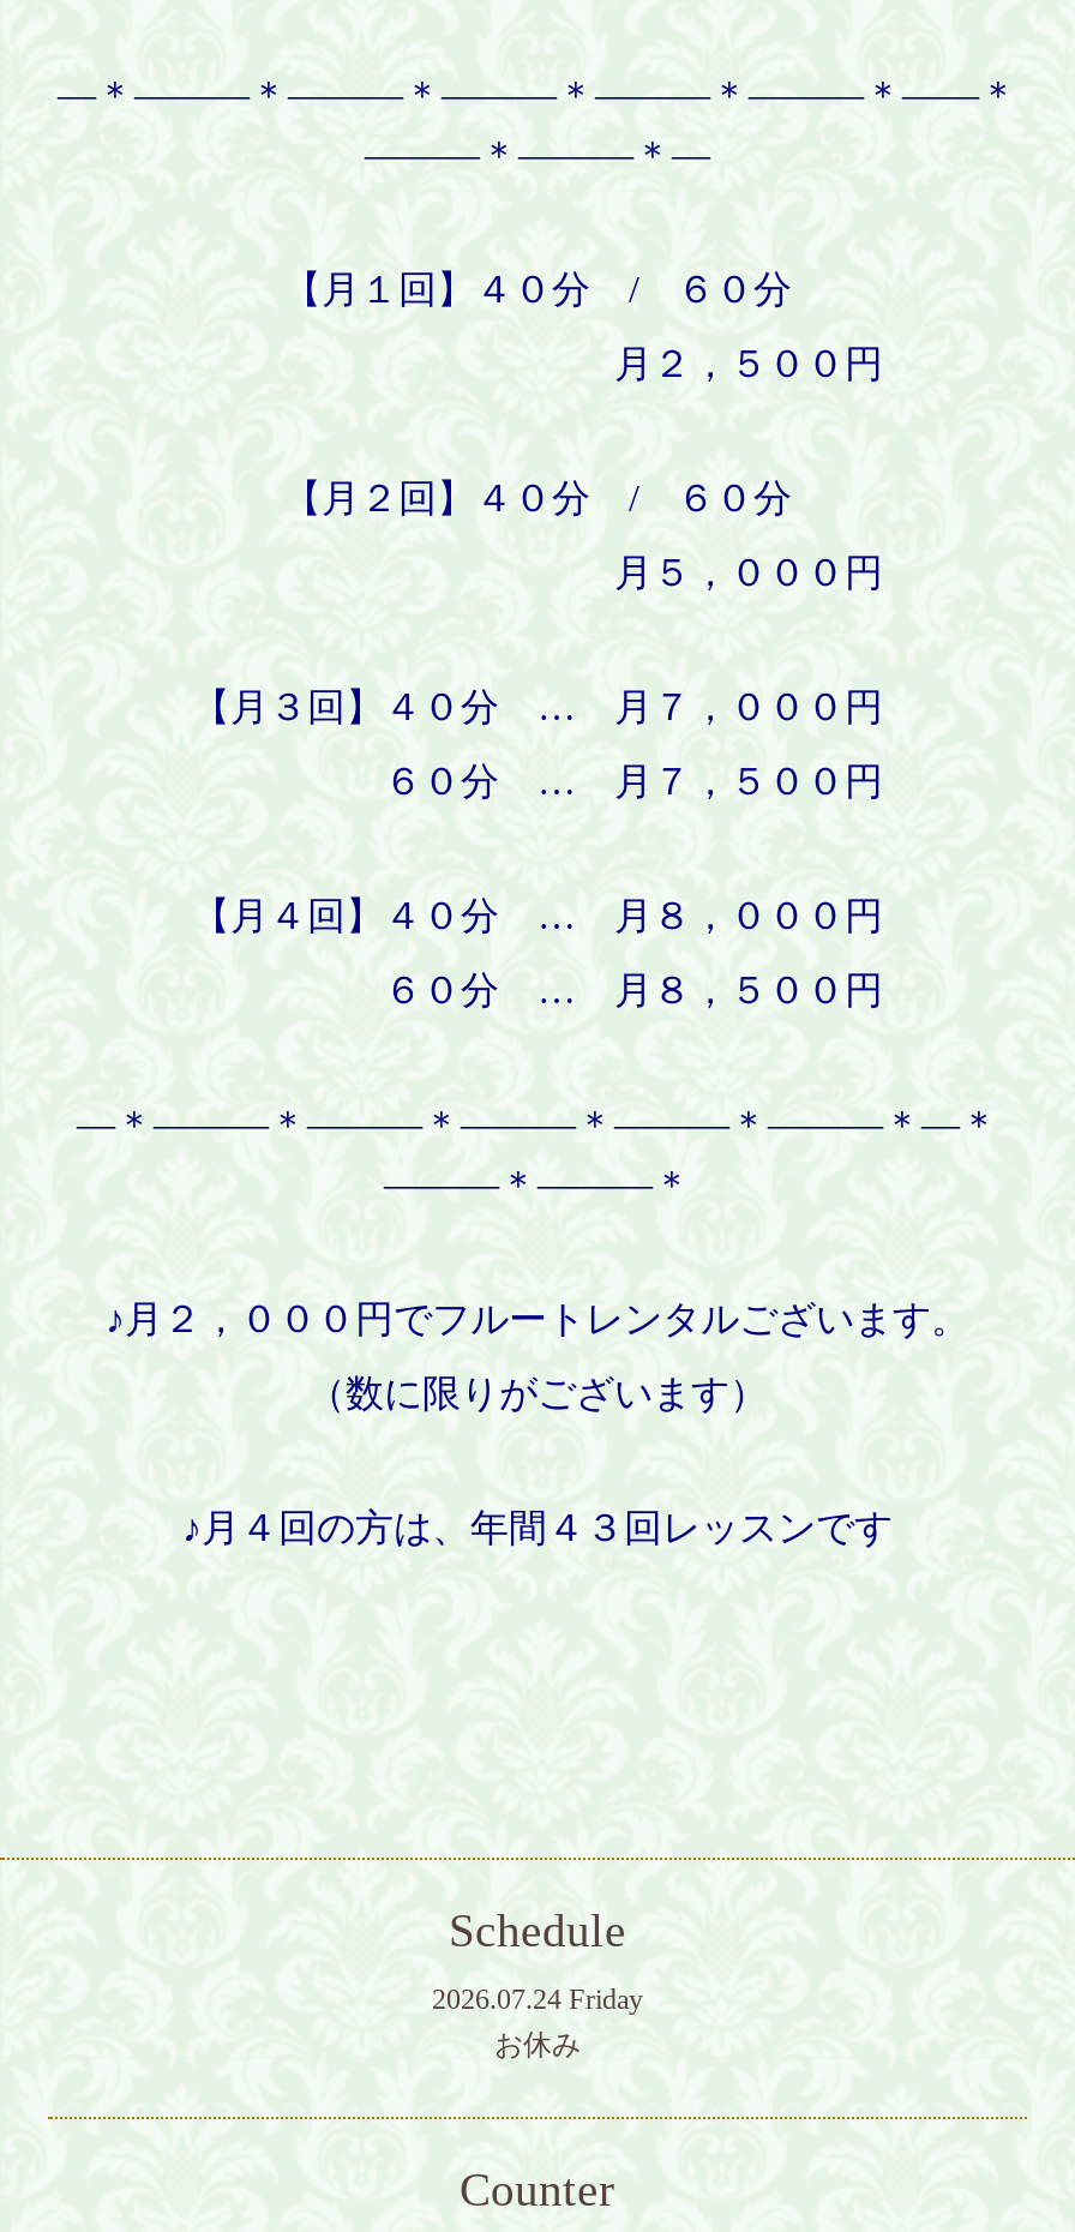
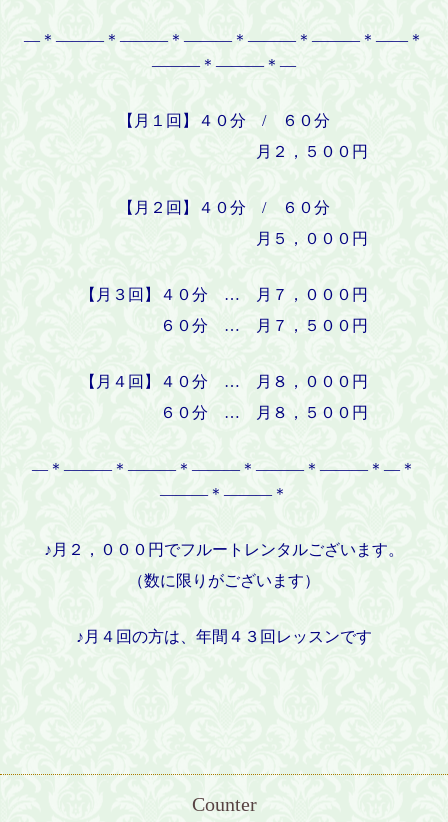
- Schedule
- 2026.07.24 Friday
- お休み
